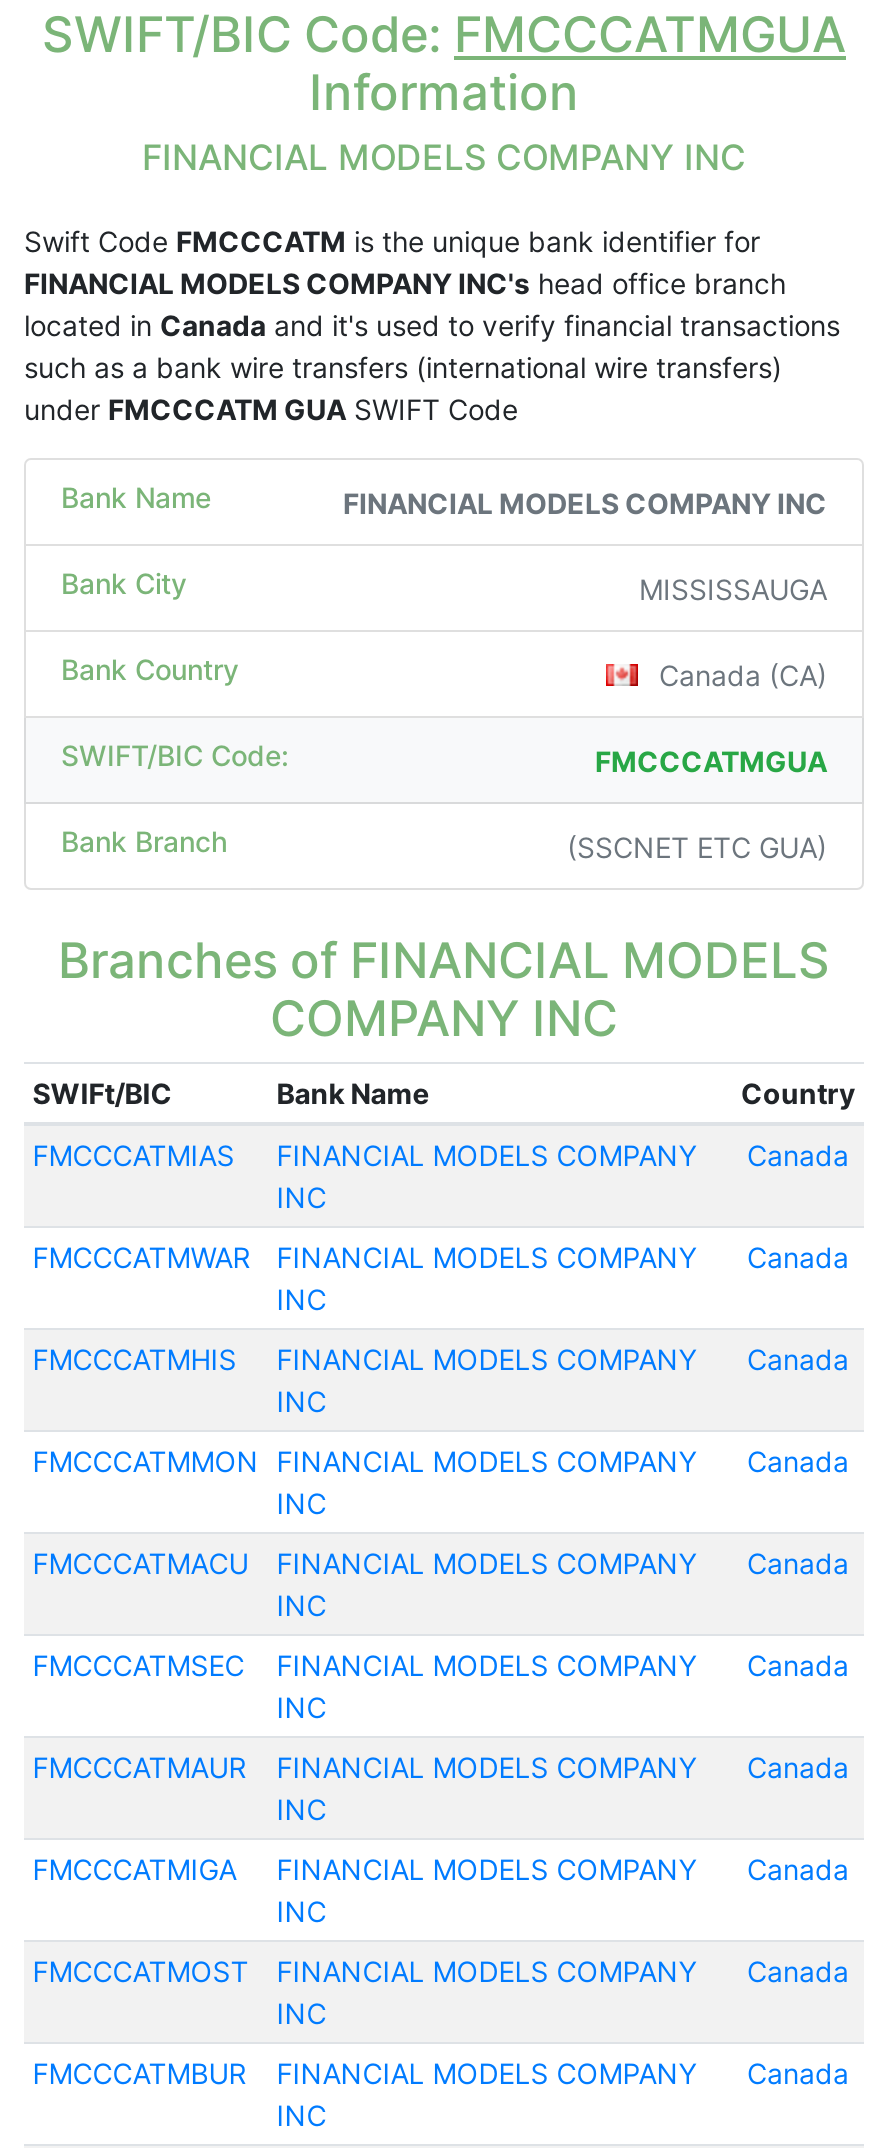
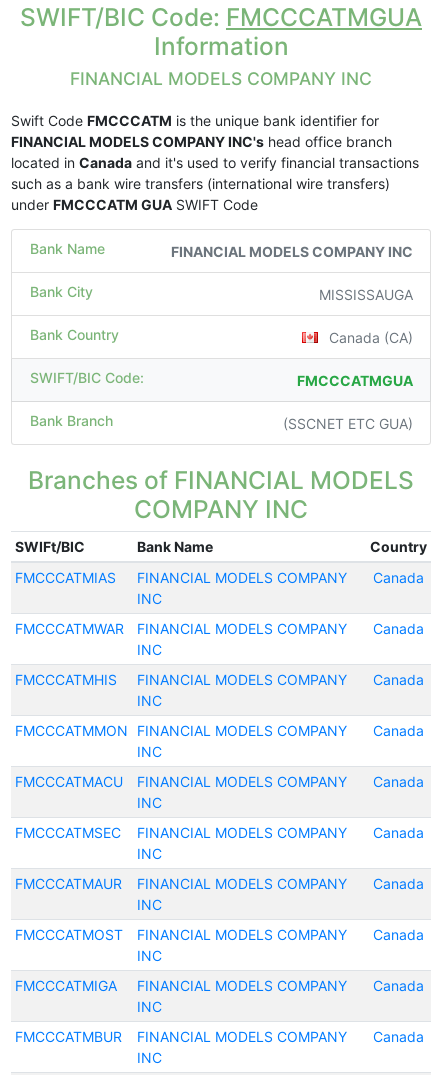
moved down: FMCCCATMIGA

moved up: FMCCCATMOST
